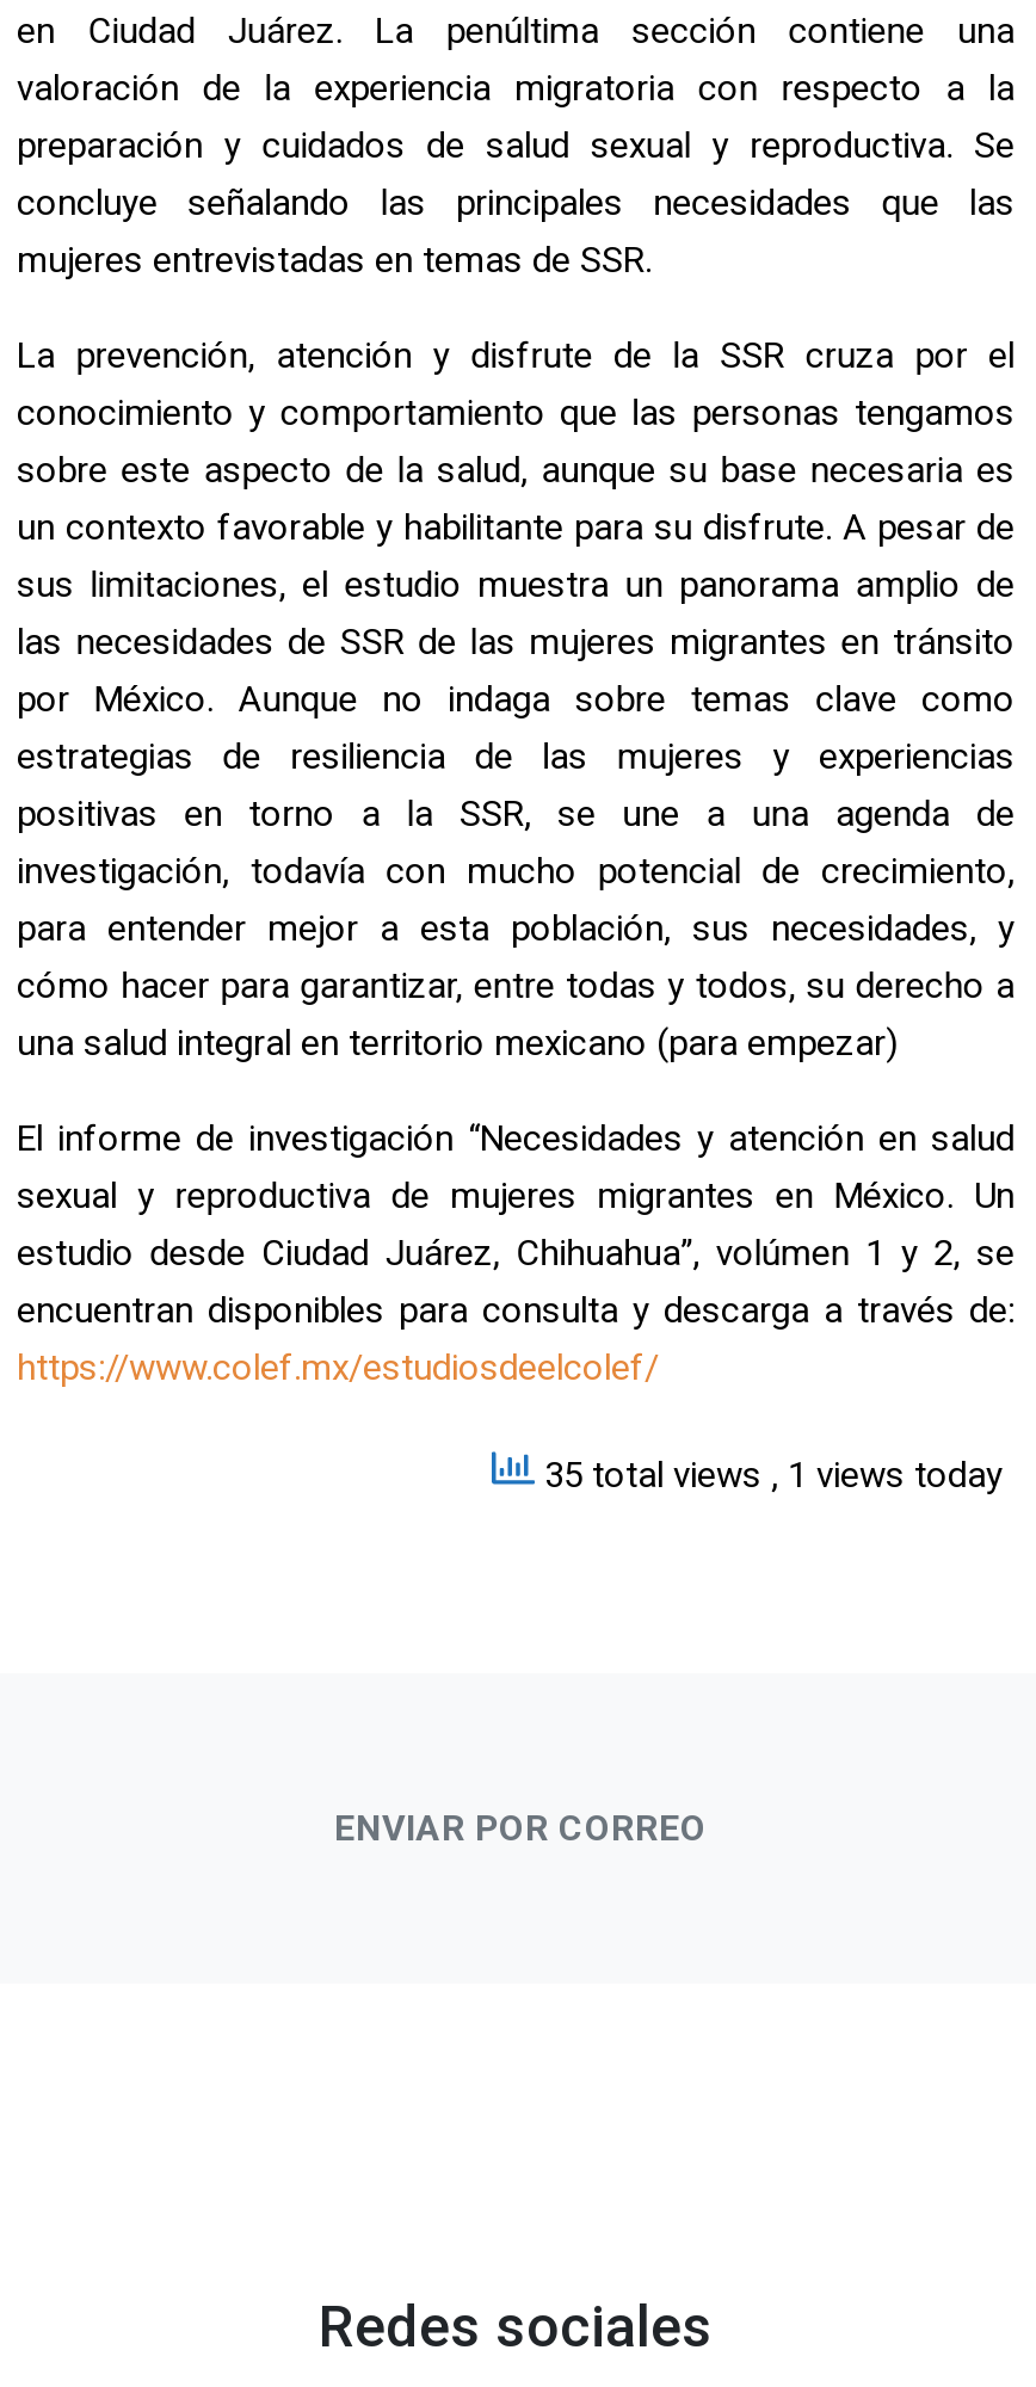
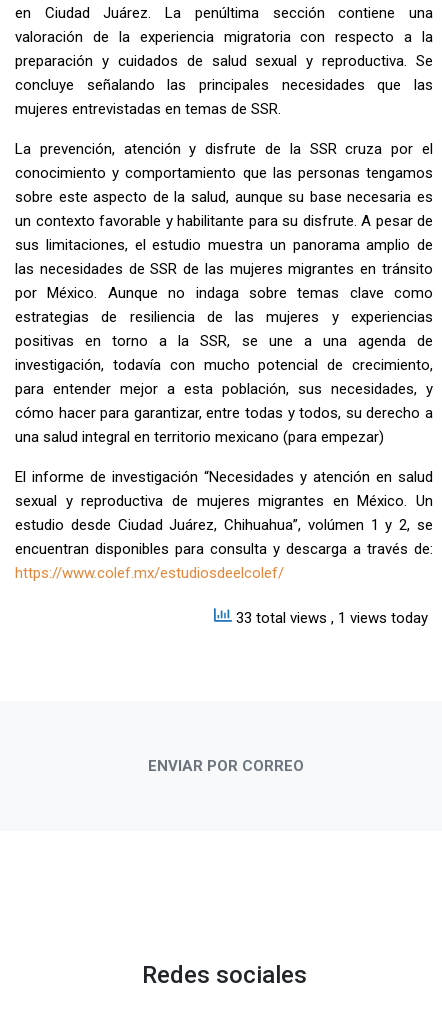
- 35 total views, 1 views today
+ 33 total views, 1 views today
